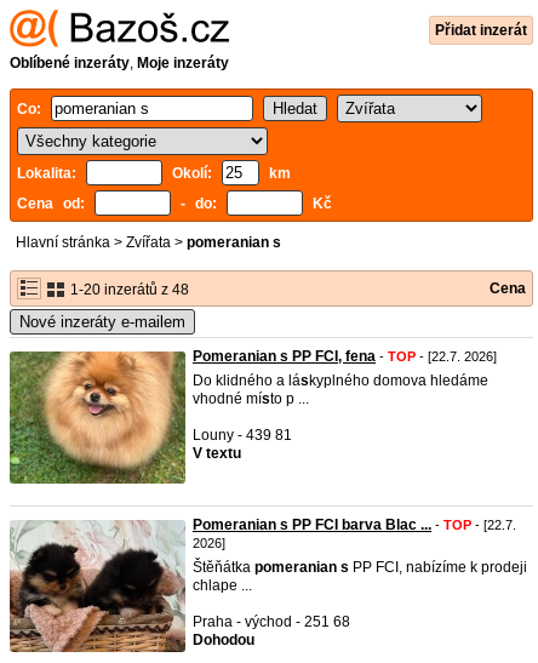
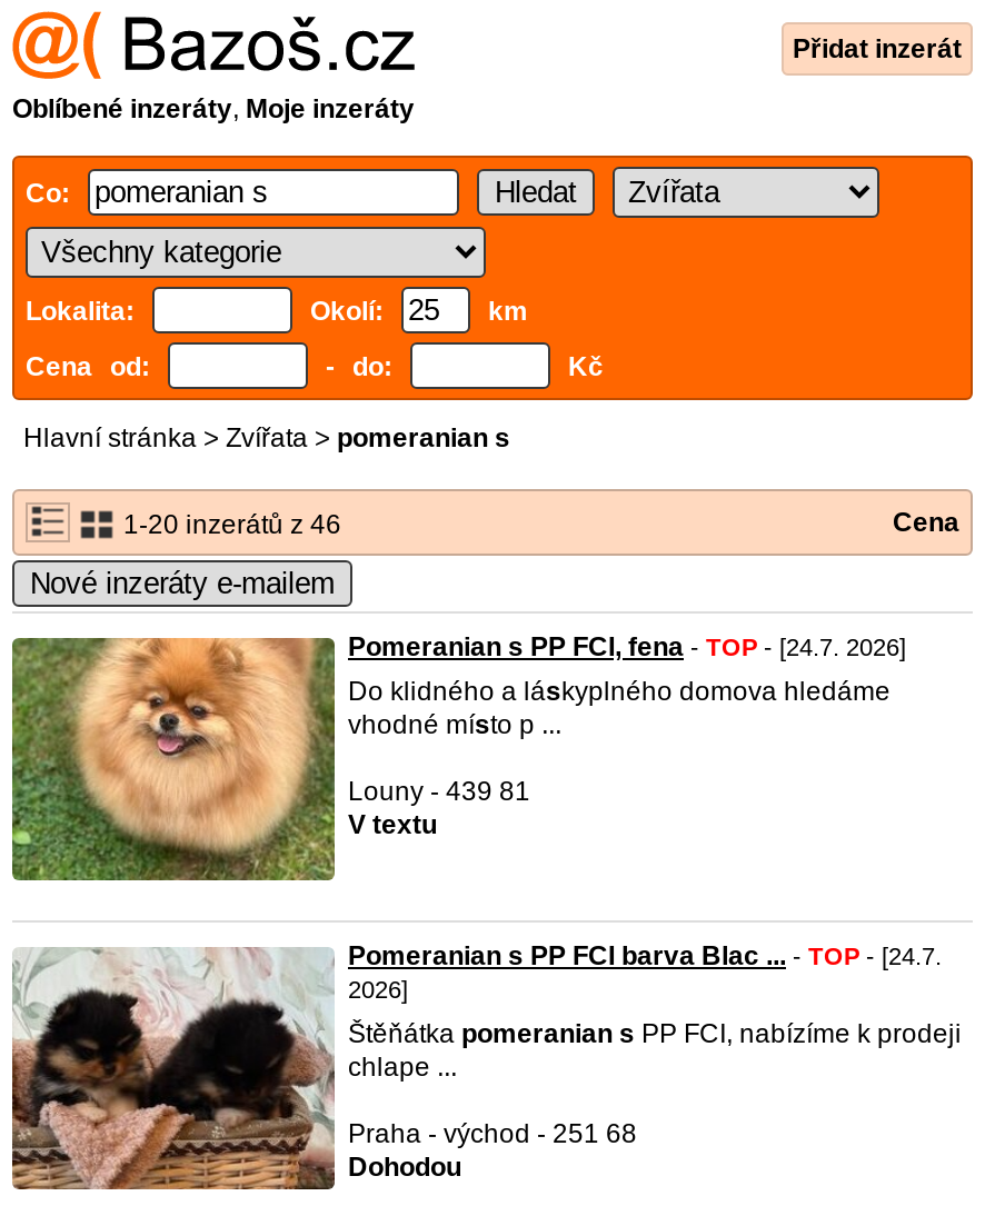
- 1-20 inzerátů z 48
+ 1-20 inzerátů z 46

- Pomeranian s PP FCI, fena - TOP - [22.7. 2026]
+ Pomeranian s PP FCI, fena - TOP - [24.7. 2026]

- Pomeranian s PP FCI barva Blac ... - TOP - [22.7.
+ Pomeranian s PP FCI barva Blac ... - TOP - [24.7.
